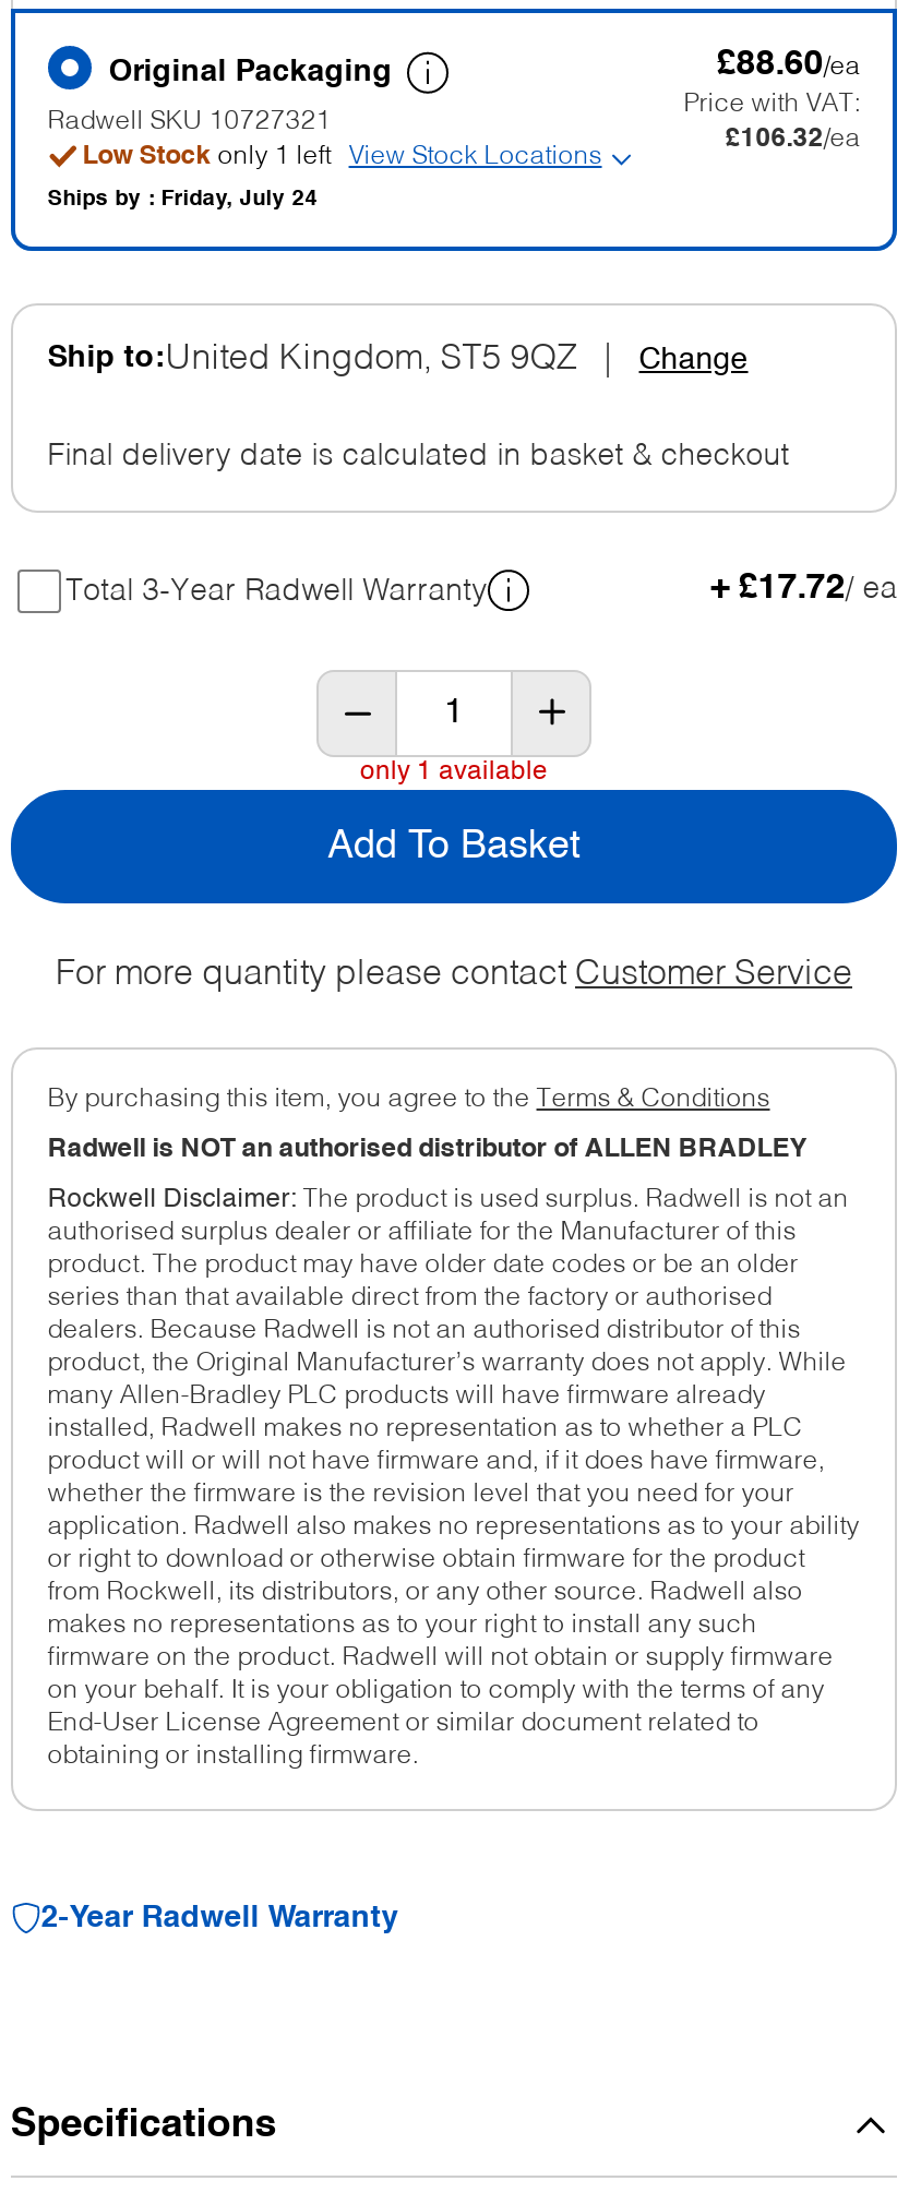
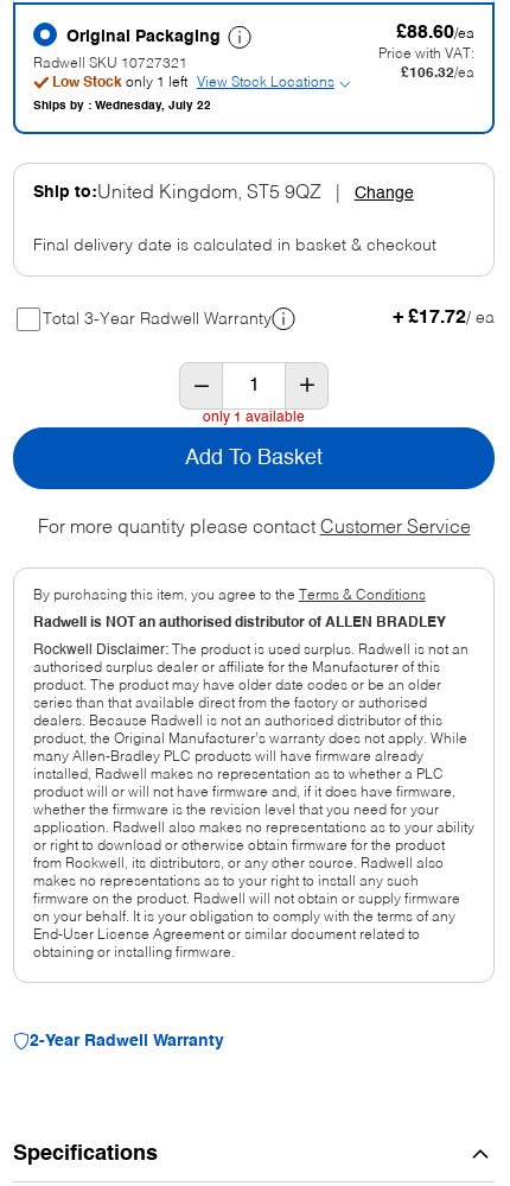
- Ships by : Friday, July 24
+ Ships by : Wednesday, July 22
